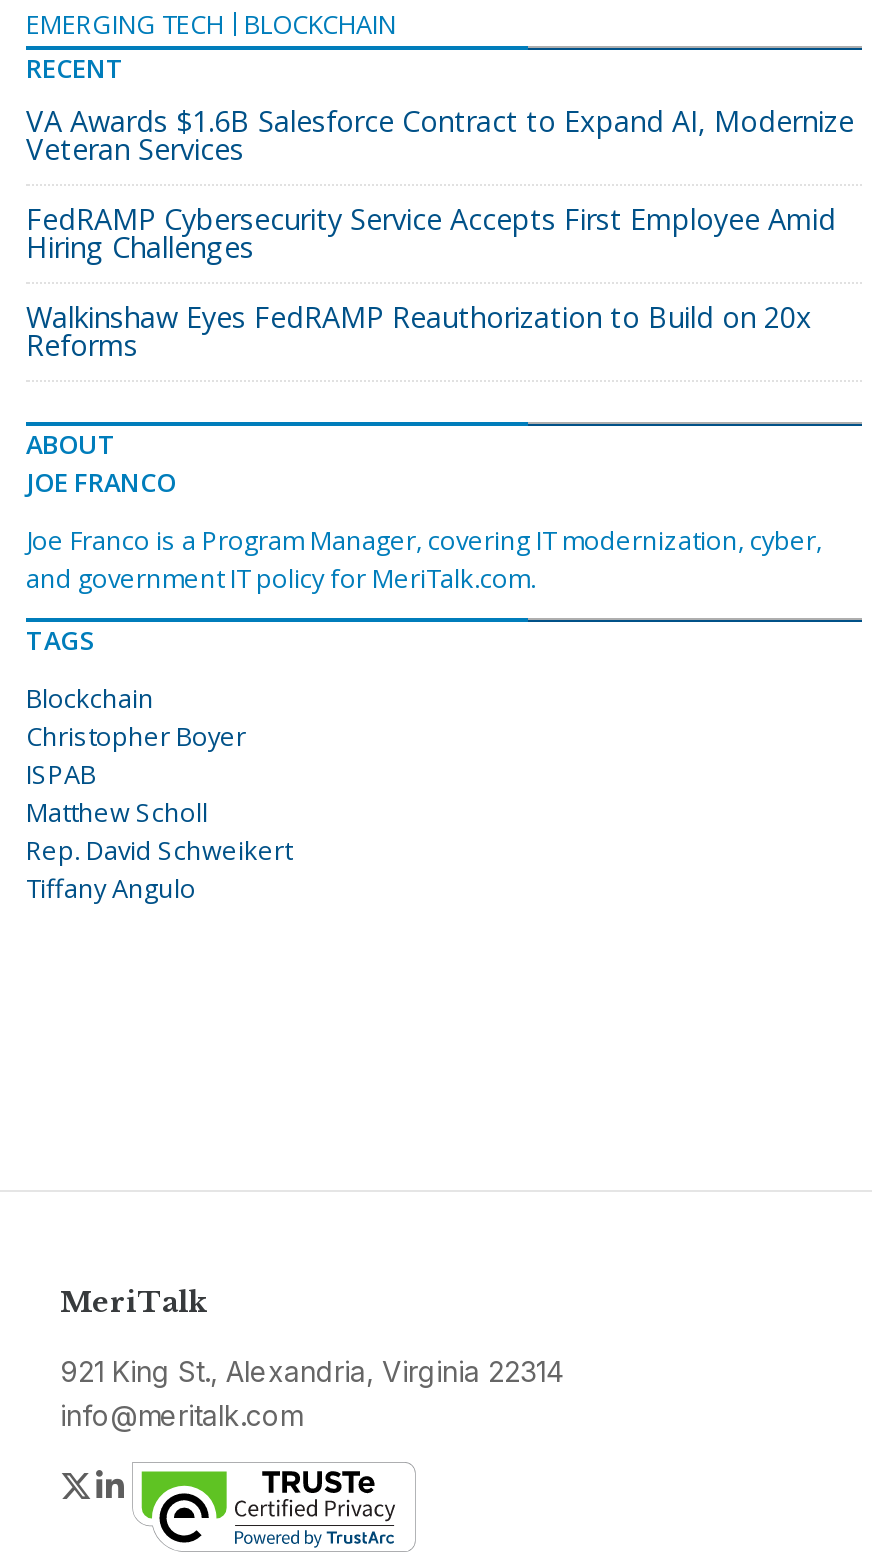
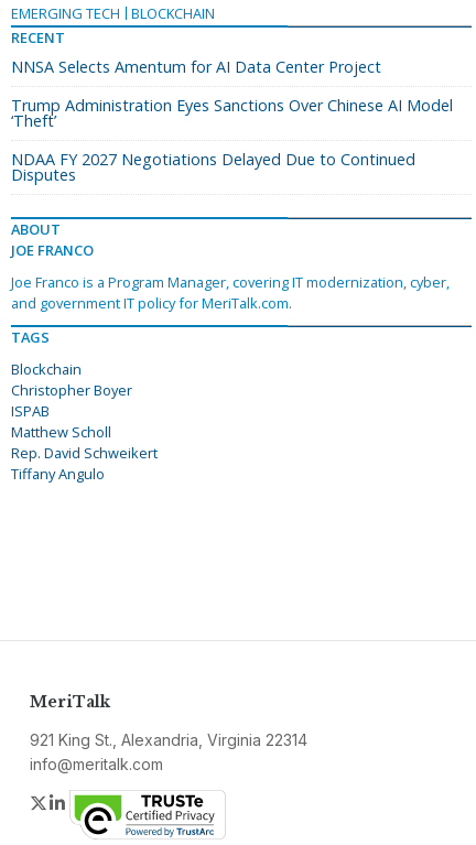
- VA Awards $1.6B Salesforce Contract to Expand AI, Modernize
- Veteran Services
+ NNSA Selects Amentum for AI Data Center Project

- FedRAMP Cybersecurity Service Accepts First Employee Amid
- Hiring Challenges
+ Trump Administration Eyes Sanctions Over Chinese AI Model
+ ‘Theft’

- Walkinshaw Eyes FedRAMP Reauthorization to Build on 20x
- Reforms
+ NDAA FY 2027 Negotiations Delayed Due to Continued
+ Disputes
